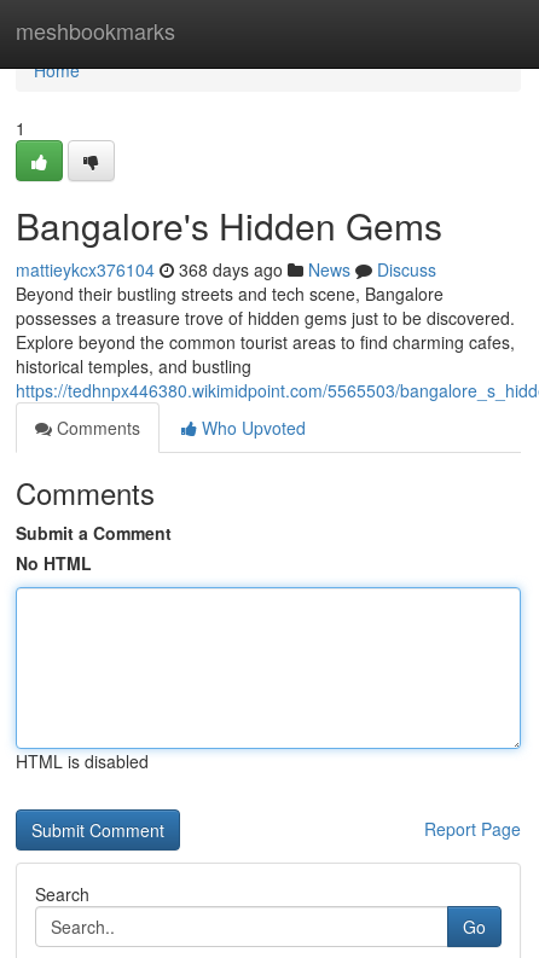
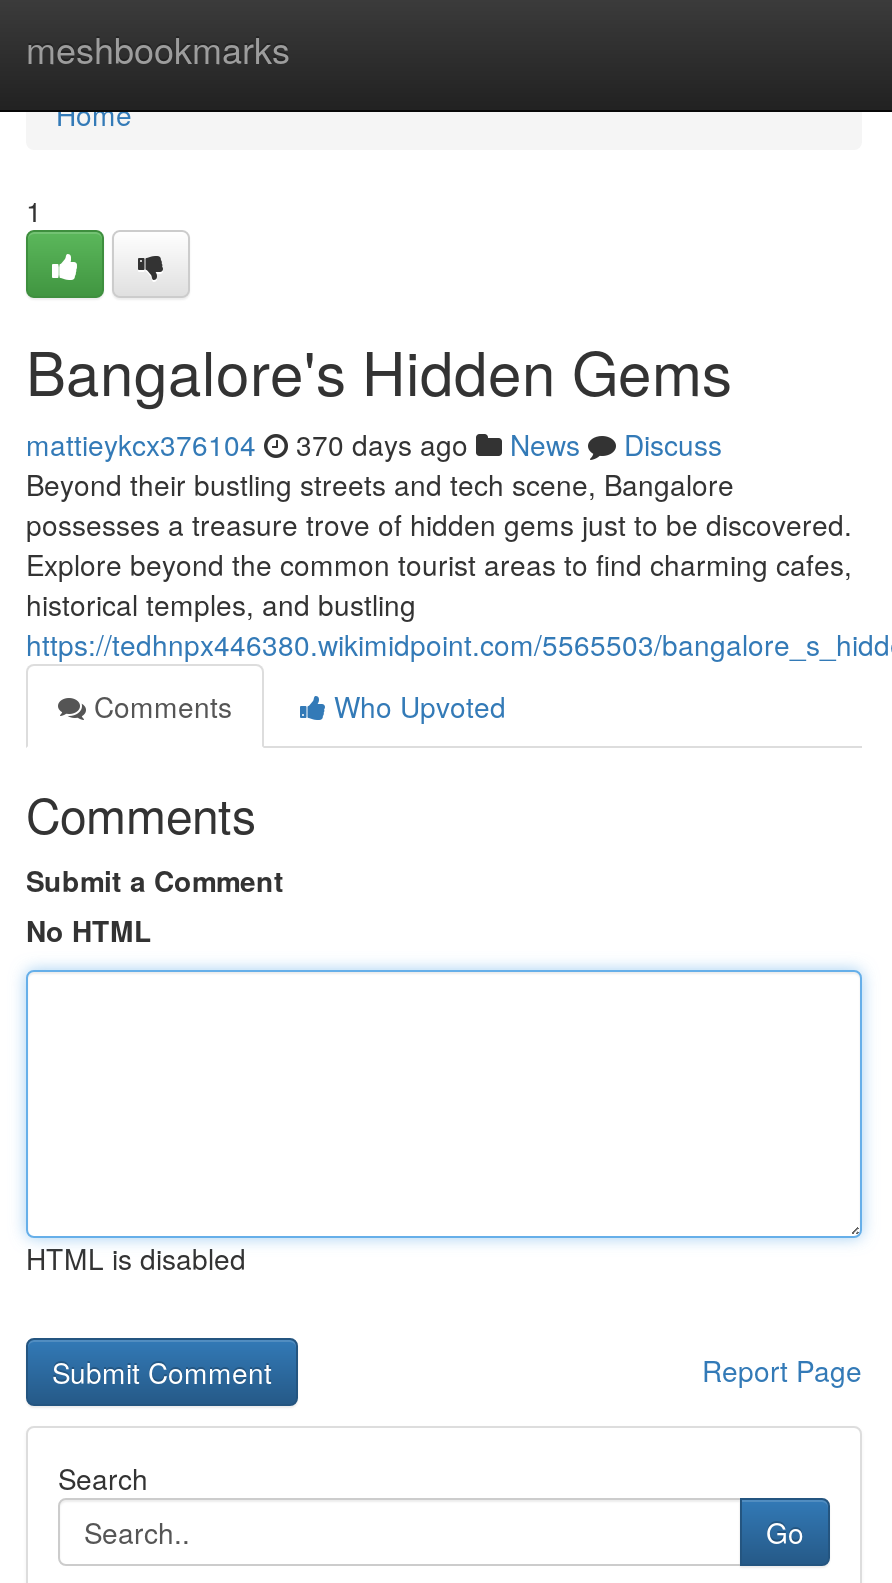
- mattieykcx376104 368 days ago News Discuss
+ mattieykcx376104 370 days ago News Discuss
